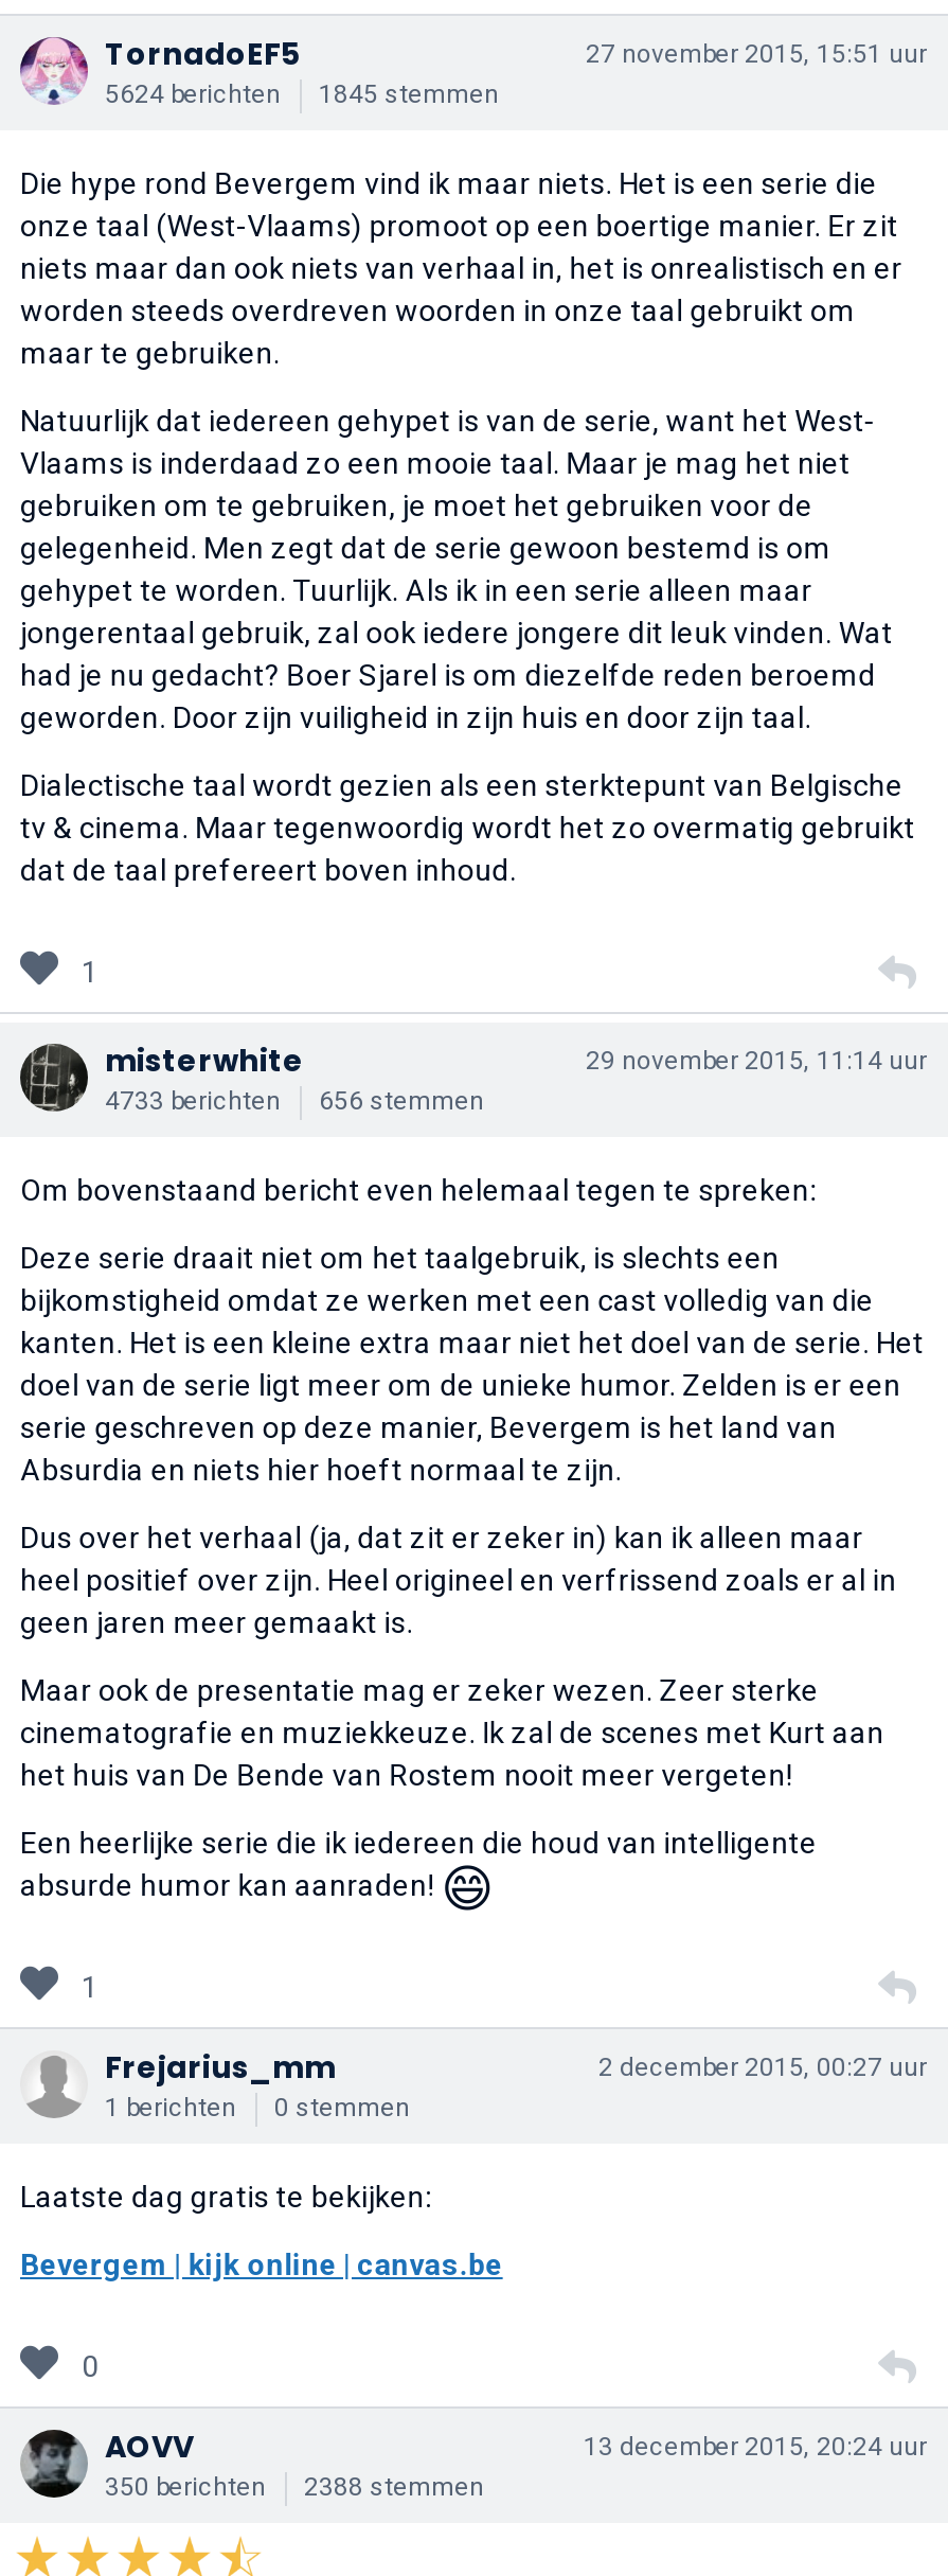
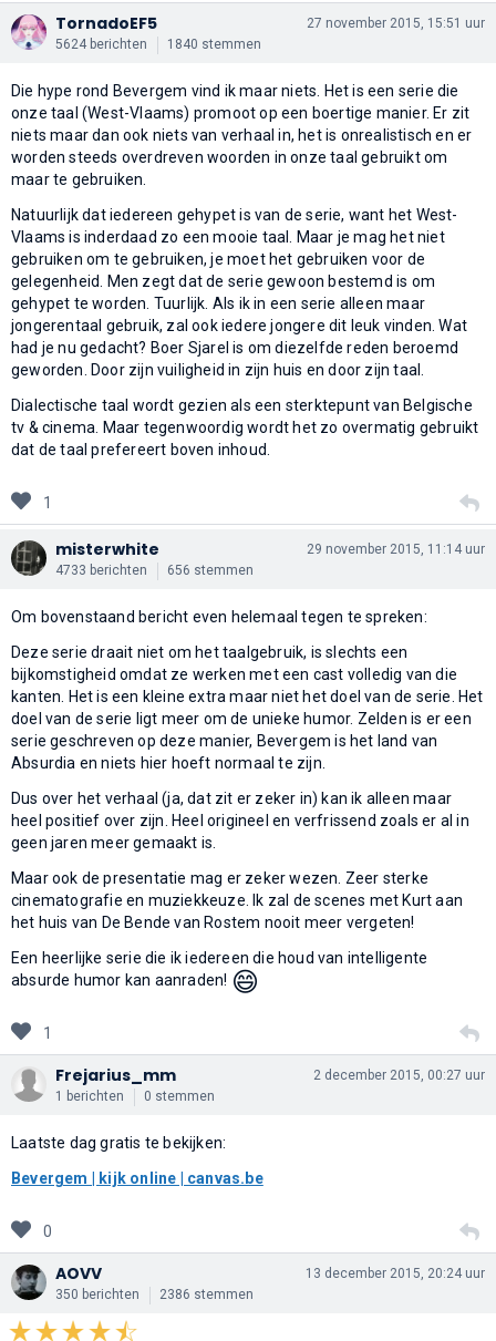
- 5624 berichten 1845 stemmen
+ 5624 berichten 1840 stemmen

- 350 berichten 2388 stemmen
+ 350 berichten 2386 stemmen
